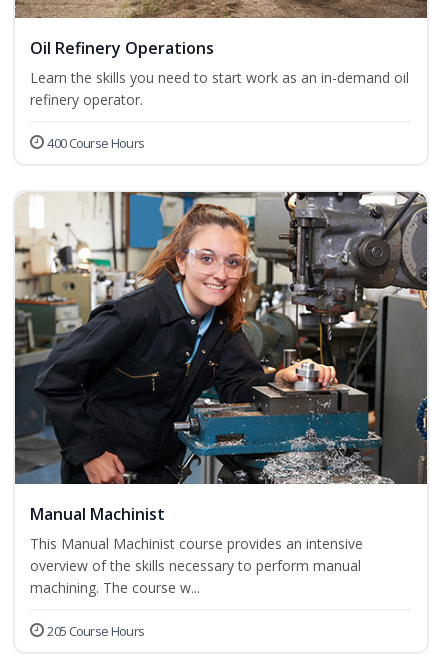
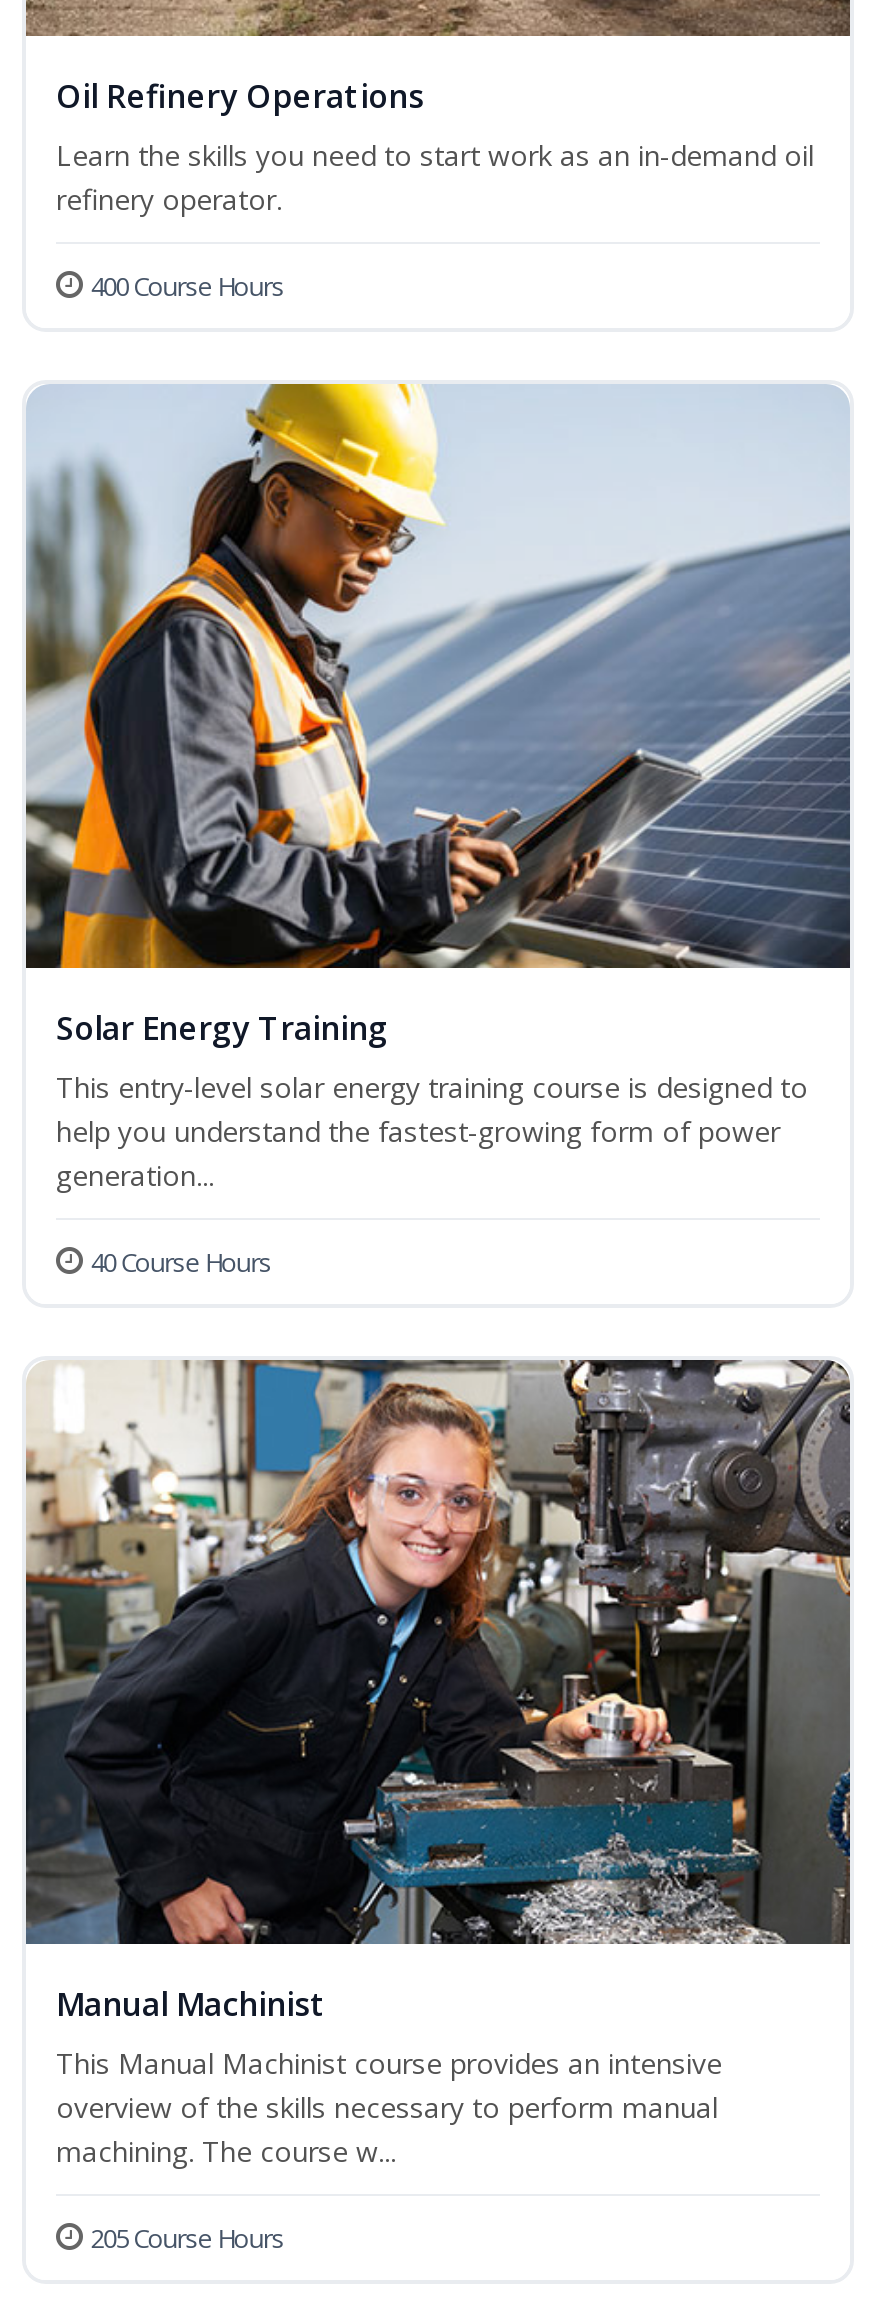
+ [image]
+ Solar Energy Training
+ This entry-level solar energy training course is designed to
+ help you understand the fastest-growing form of power
+ generation...
+ 40 Course Hours
